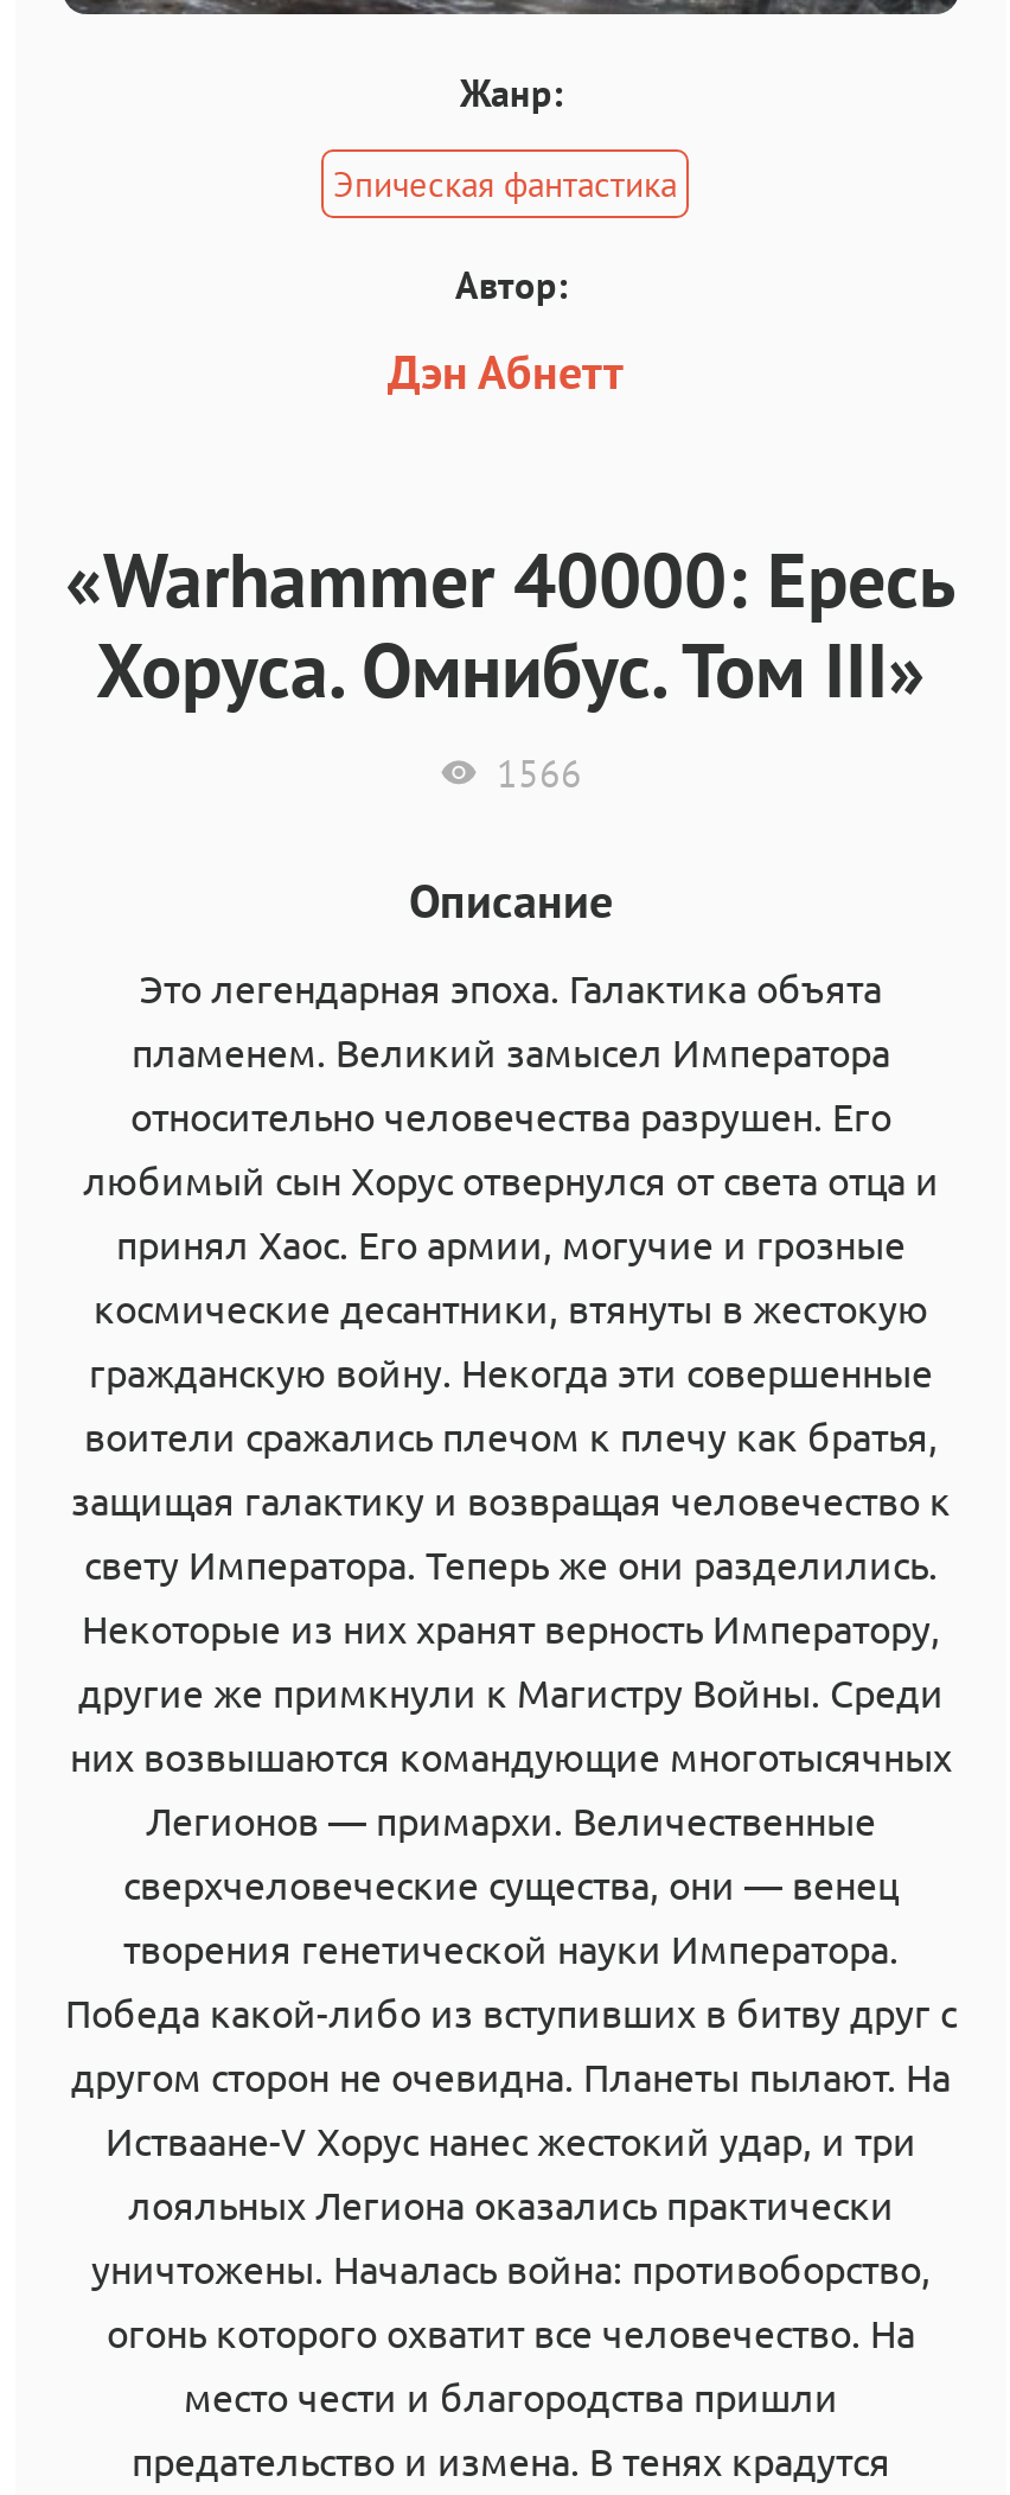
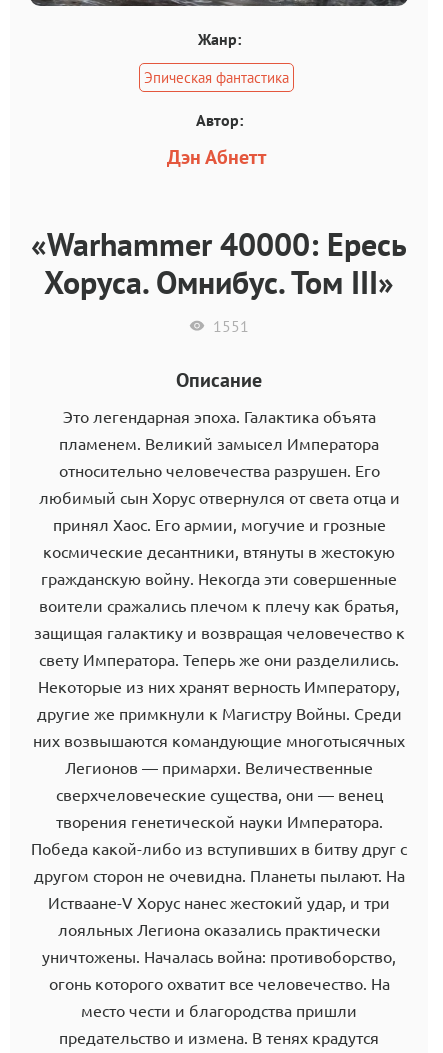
- 1566
+ 1551
